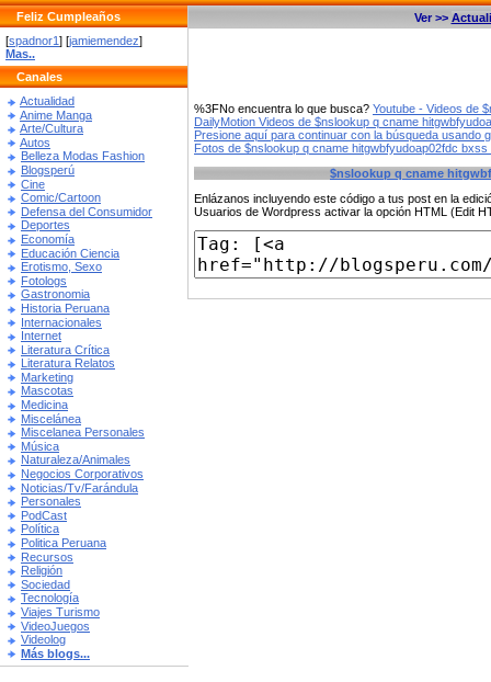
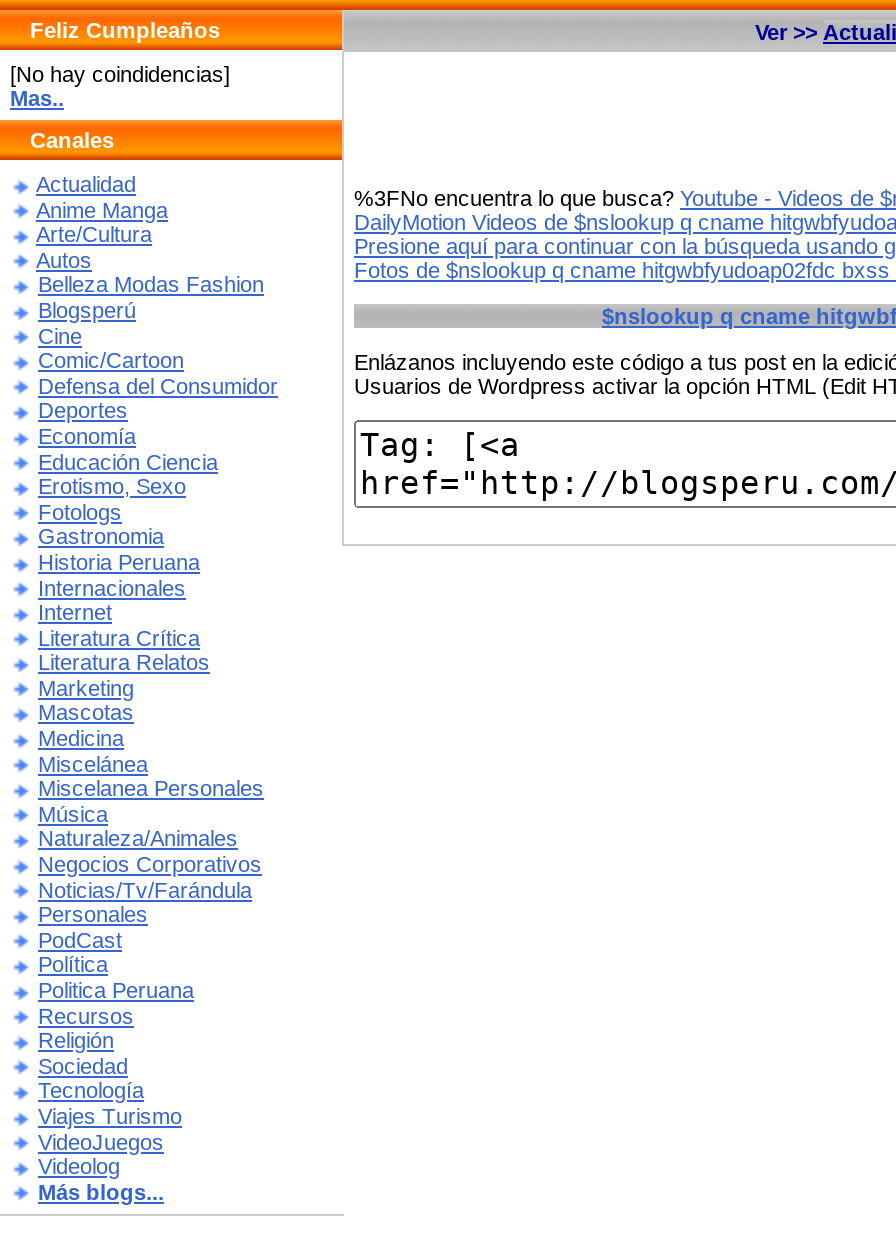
- [spadnor1] [jamiemendez]
+ [No hay coindidencias]
